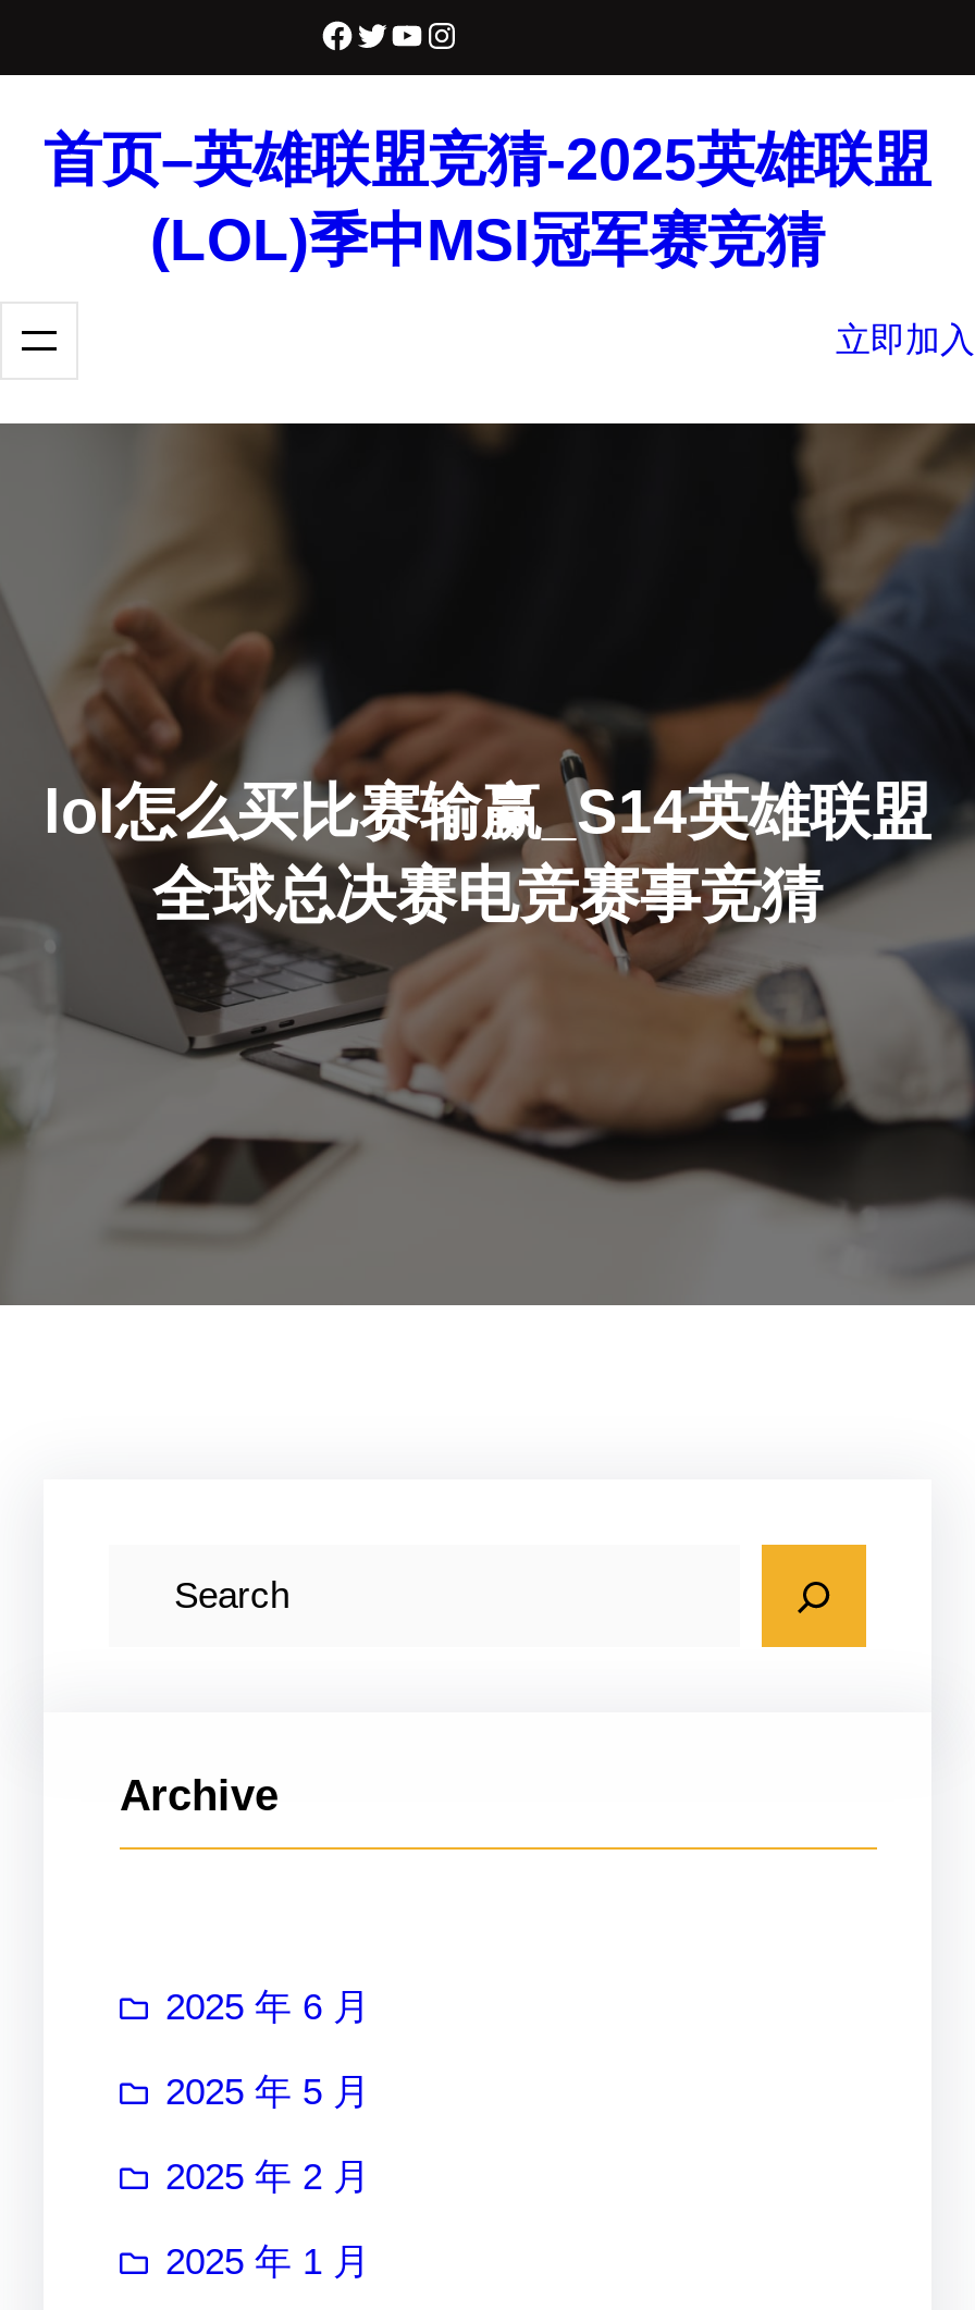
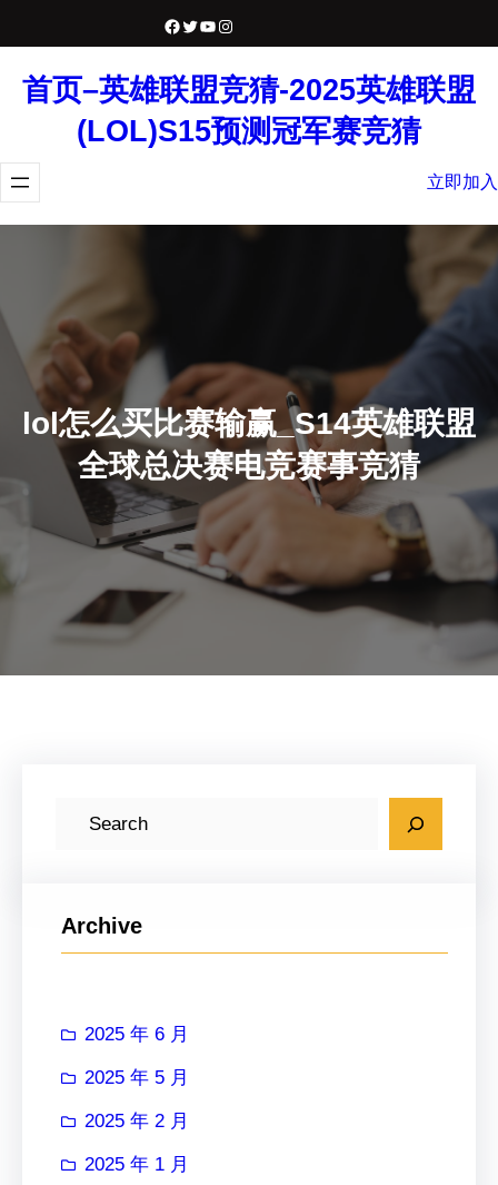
- (LOL)季中MSI冠军赛竞猜
+ (LOL)S15预测冠军赛竞猜
